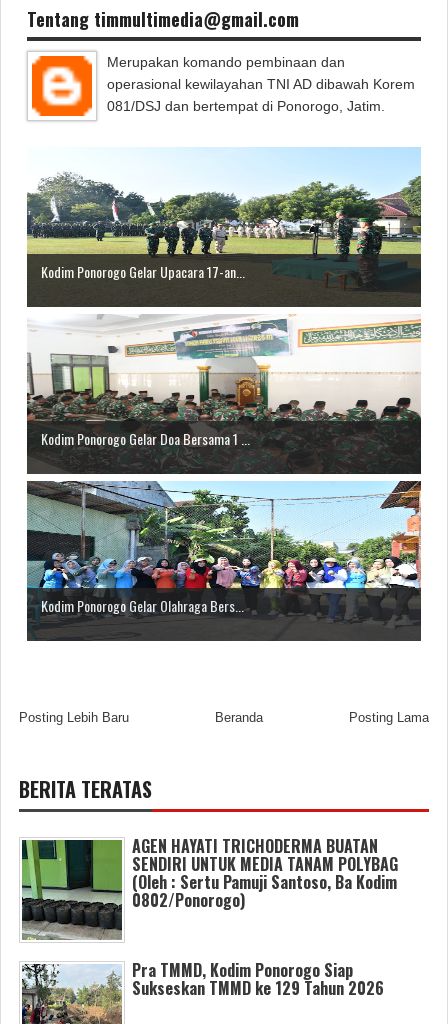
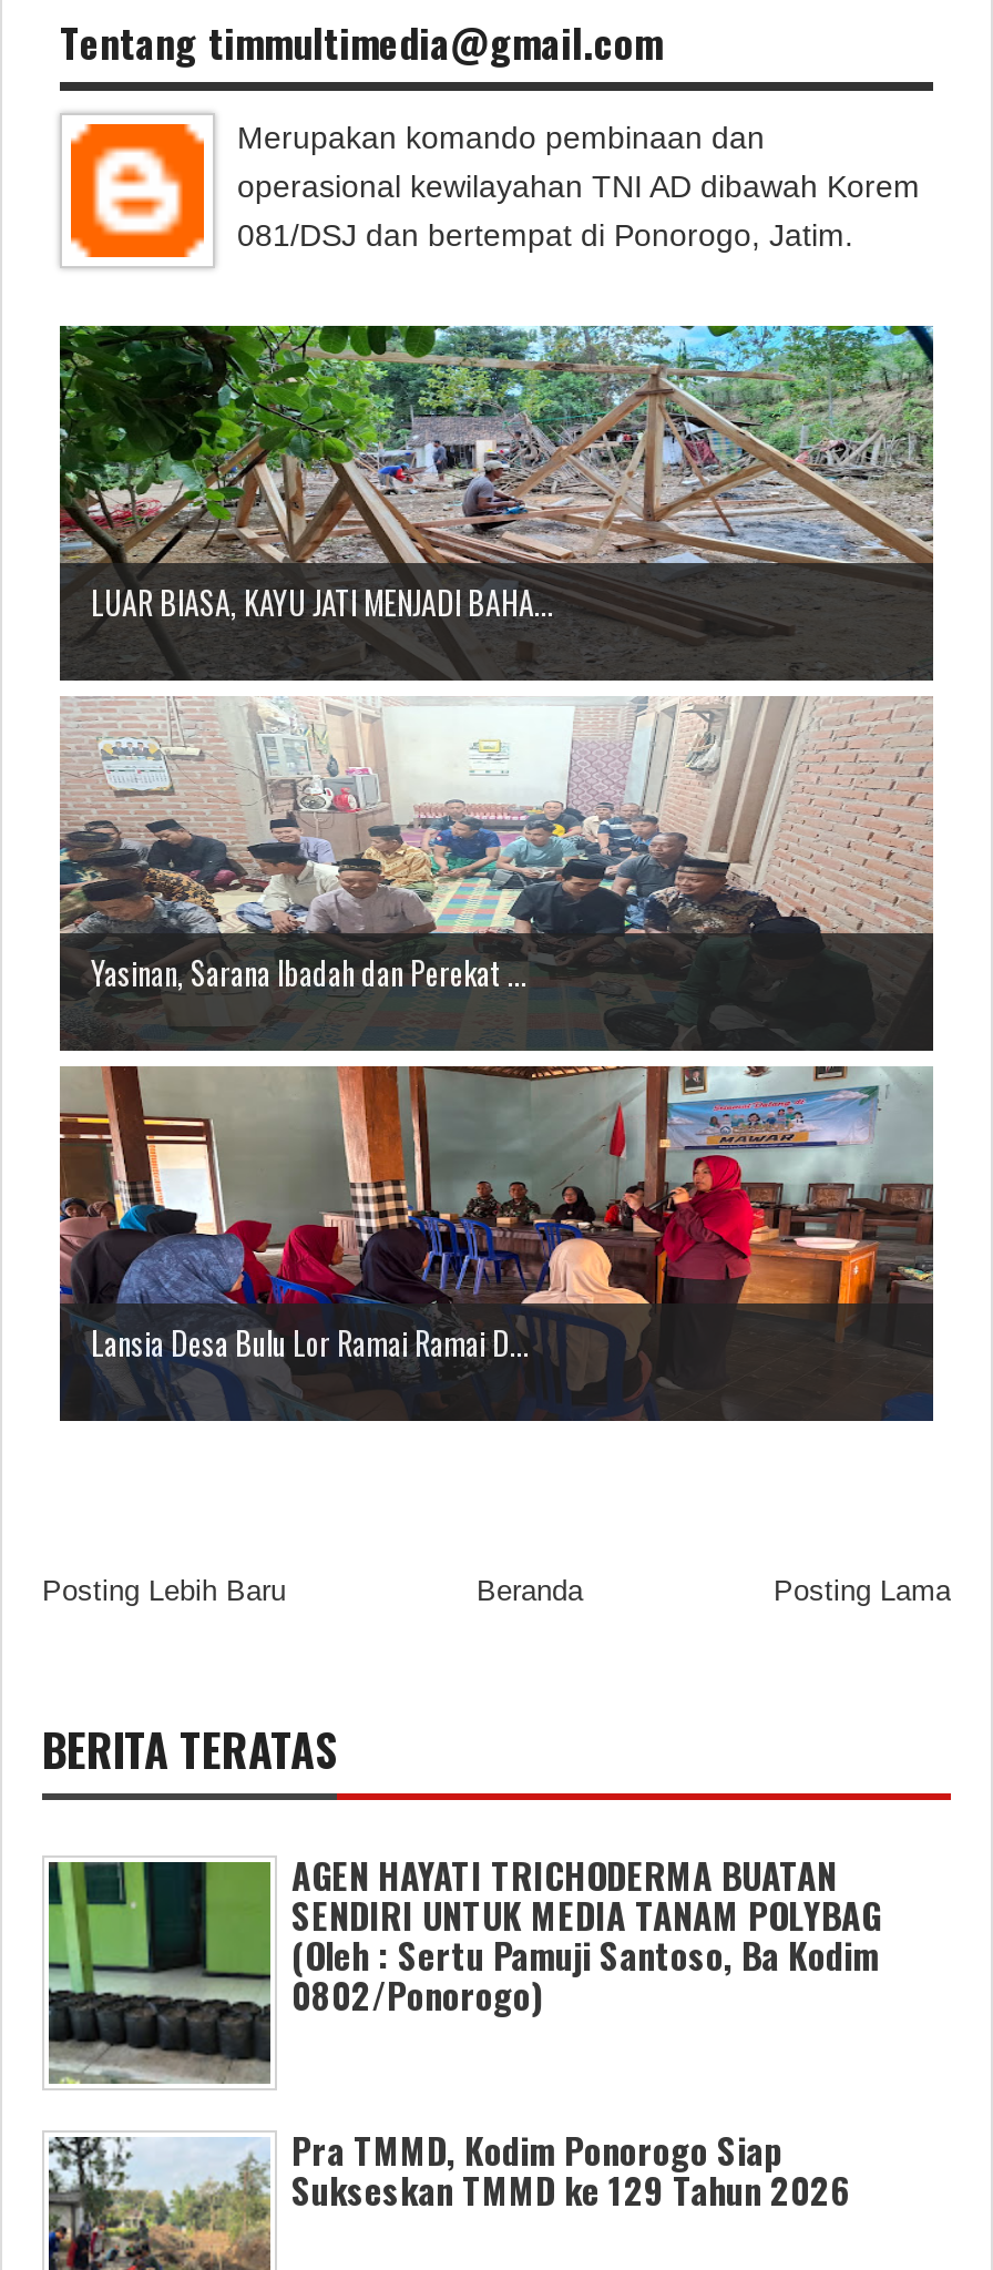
- [image]
- Kodim Ponorogo Gelar Upacara 17-an...
+ [image]
+ LUAR BIASA, KAYU JATI MENJADI BAHA...

- [image]
- Kodim Ponorogo Gelar Doa Bersama 1 ...
+ [image]
+ Yasinan, Sarana Ibadah dan Perekat ...

- [image]
- Kodim Ponorogo Gelar Olahraga Bers...
+ [image]
+ Lansia Desa Bulu Lor Ramai Ramai D...
